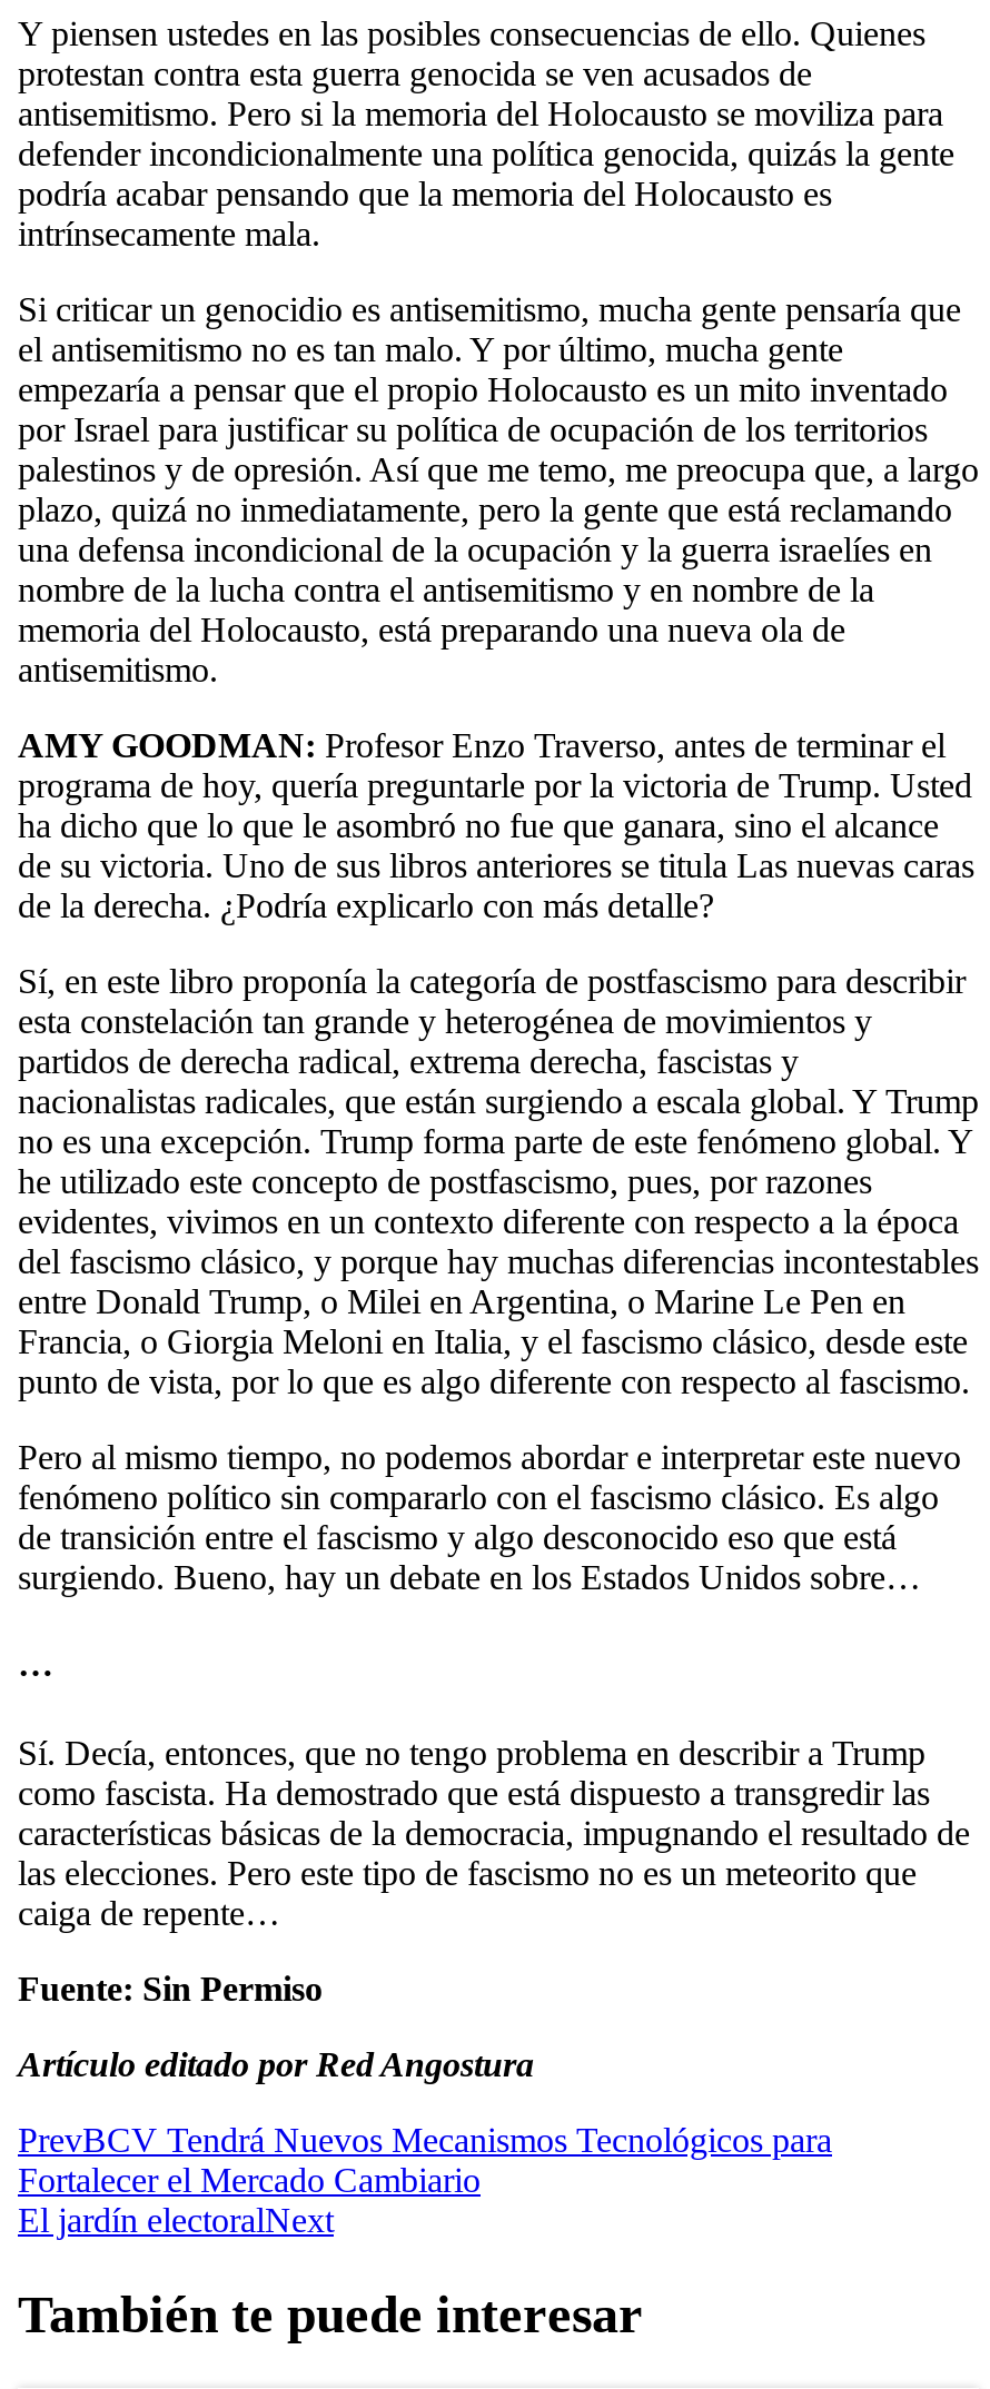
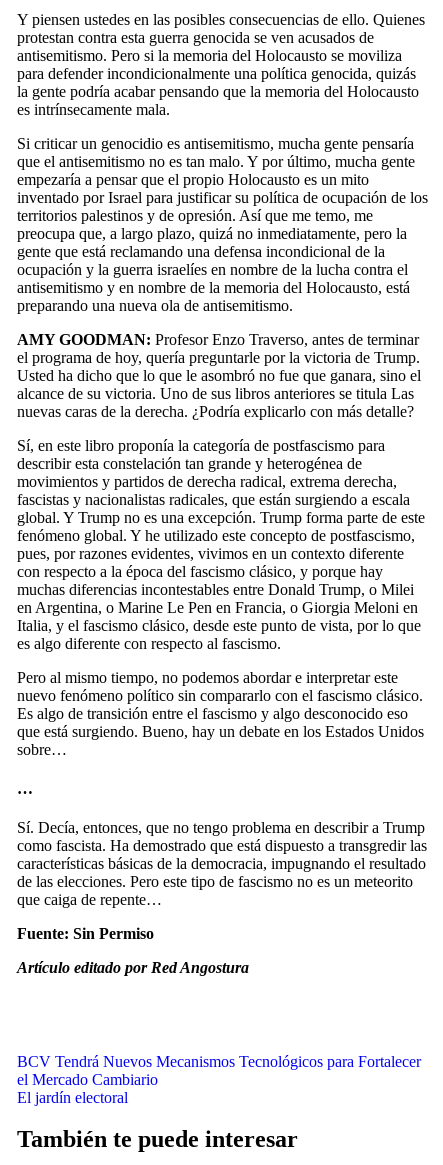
- PrevBCV Tendrá Nuevos Mecanismos Tecnológicos para
- Fortalecer el Mercado Cambiario
- El jardín electoralNext
+ BCV Tendrá Nuevos Mecanismos Tecnológicos para Fortalecer
+ el Mercado Cambiario
+ El jardín electoral
